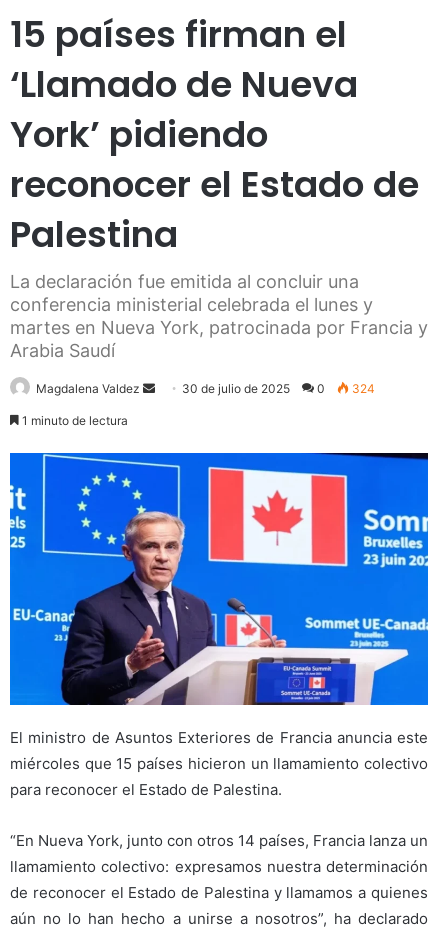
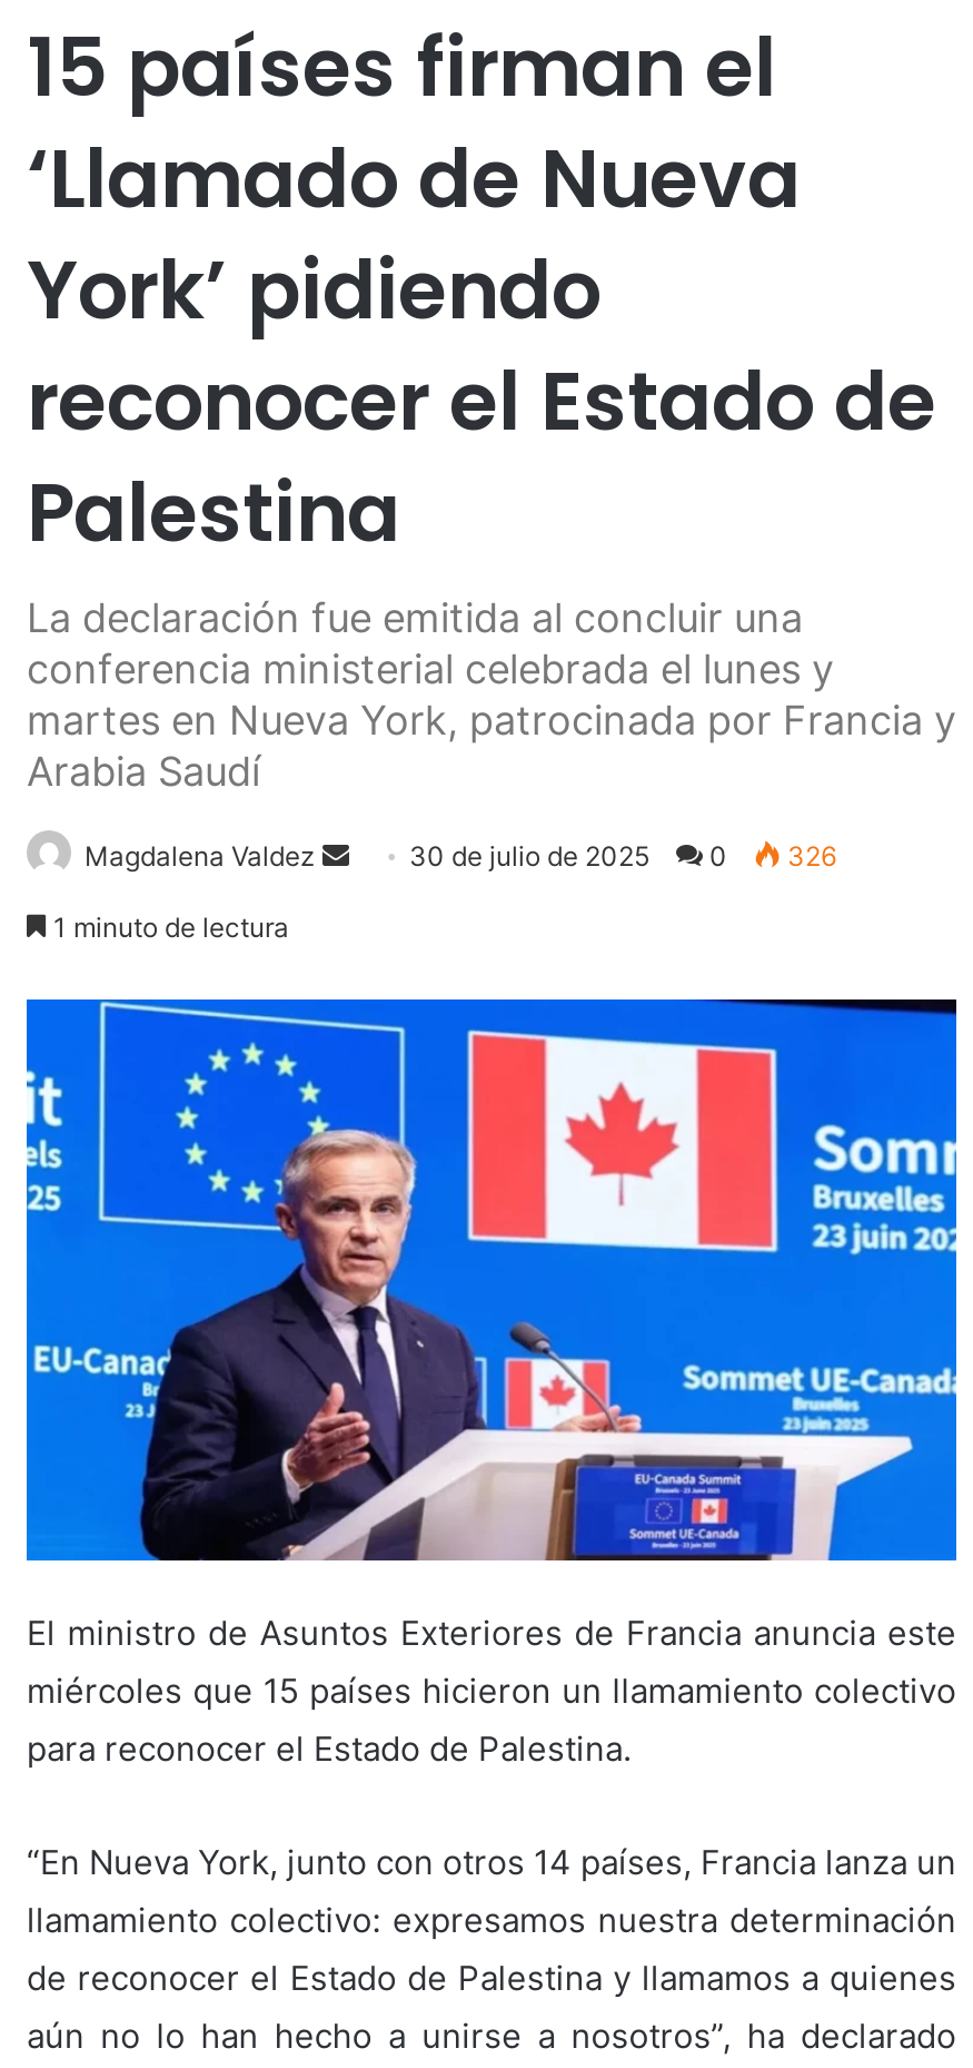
- 324
+ 326
